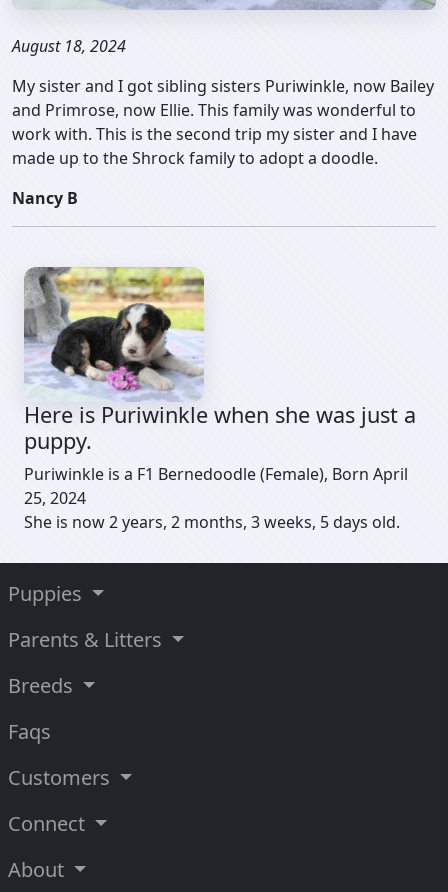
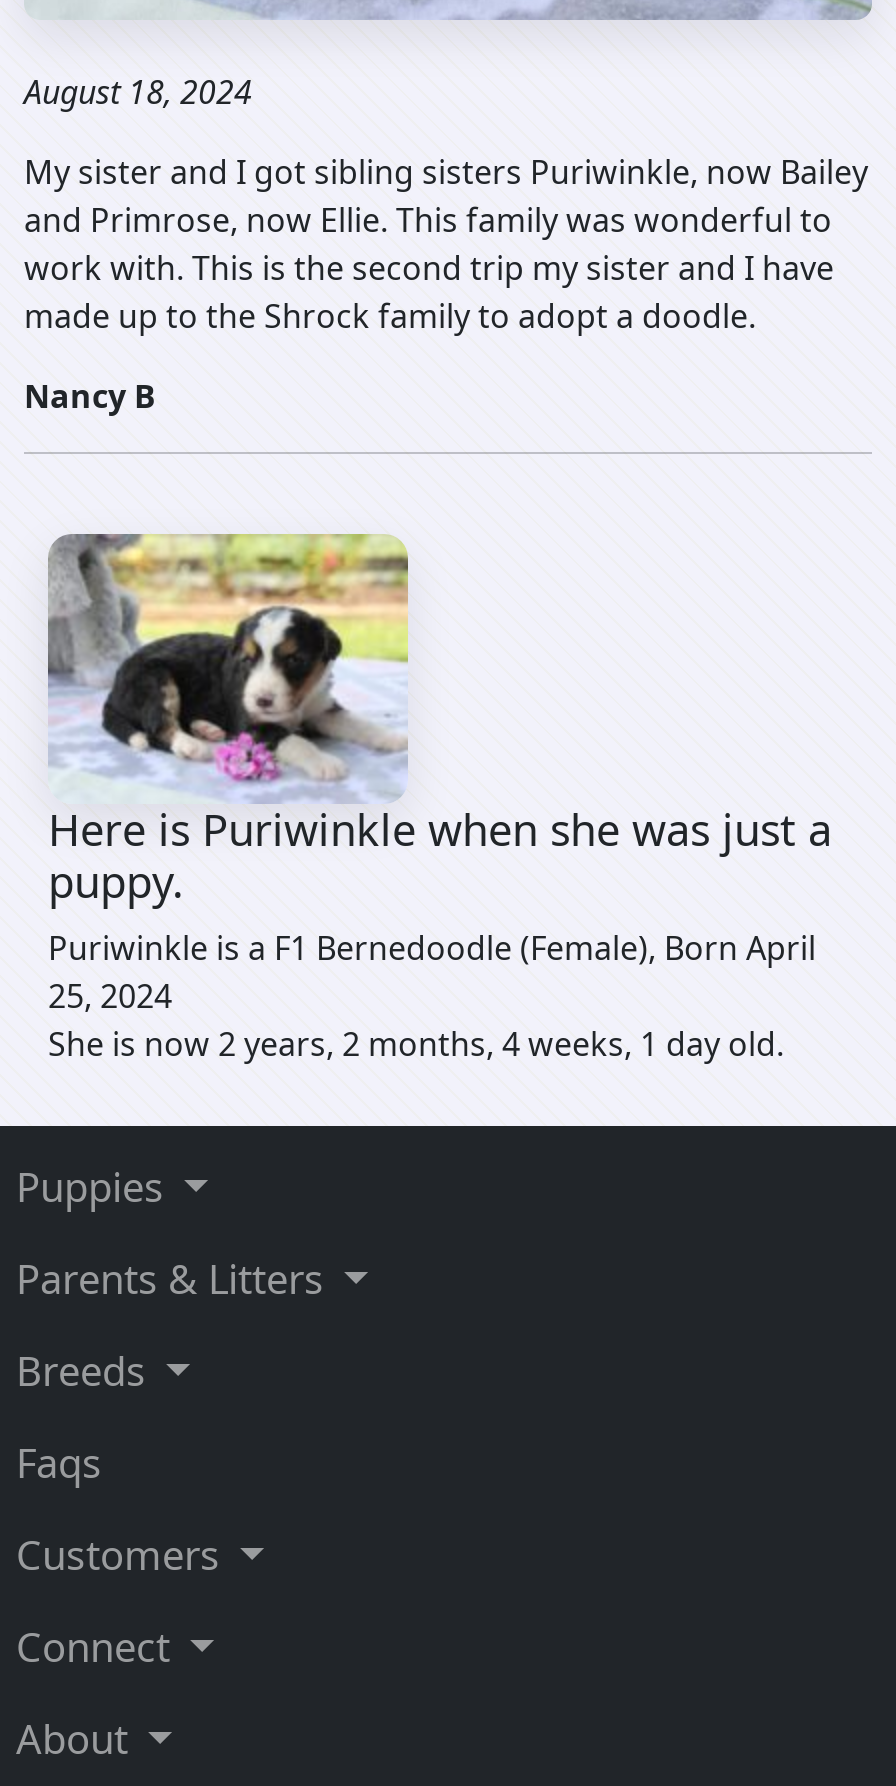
- She is now 2 years, 2 months, 3 weeks, 5 days old.
+ She is now 2 years, 2 months, 4 weeks, 1 day old.
